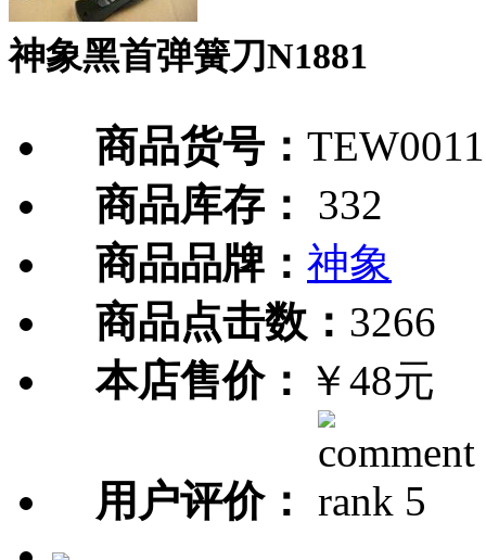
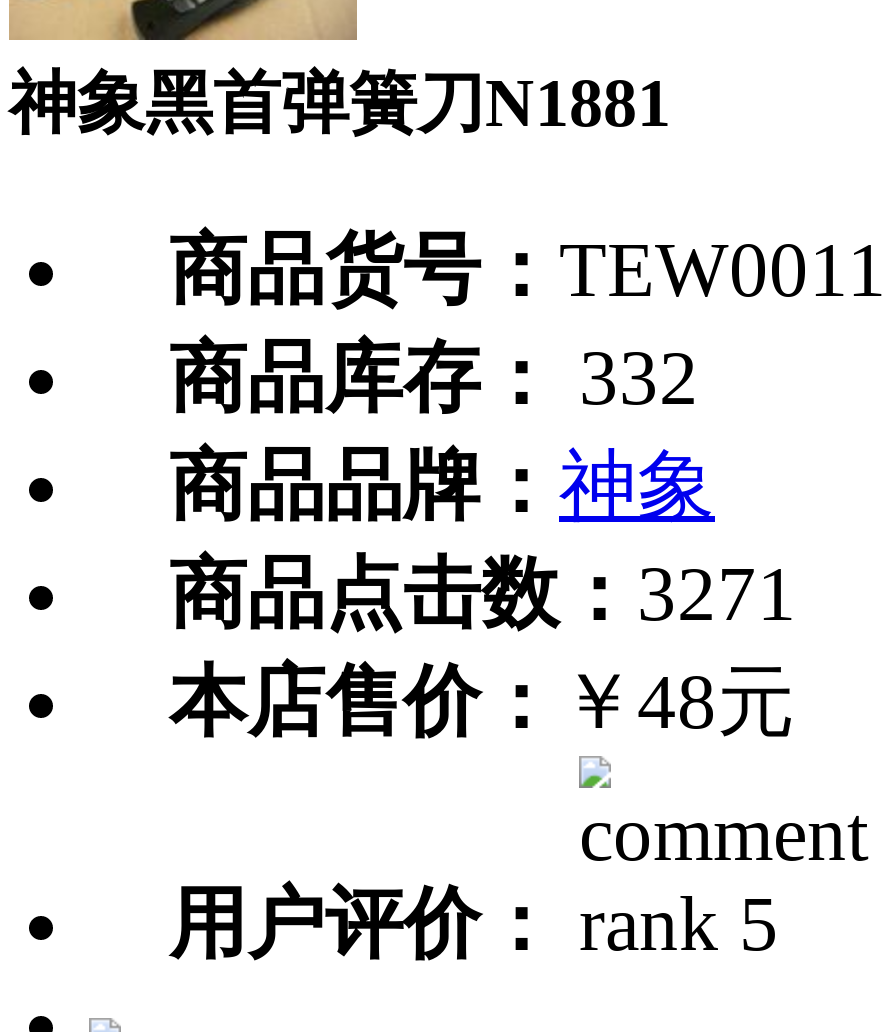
- 商品点击数：3266
+ 商品点击数：3271
